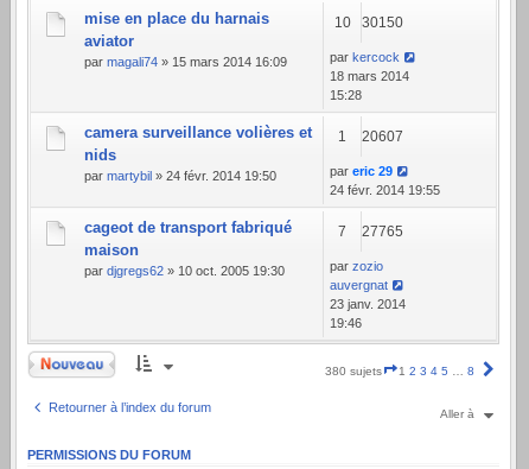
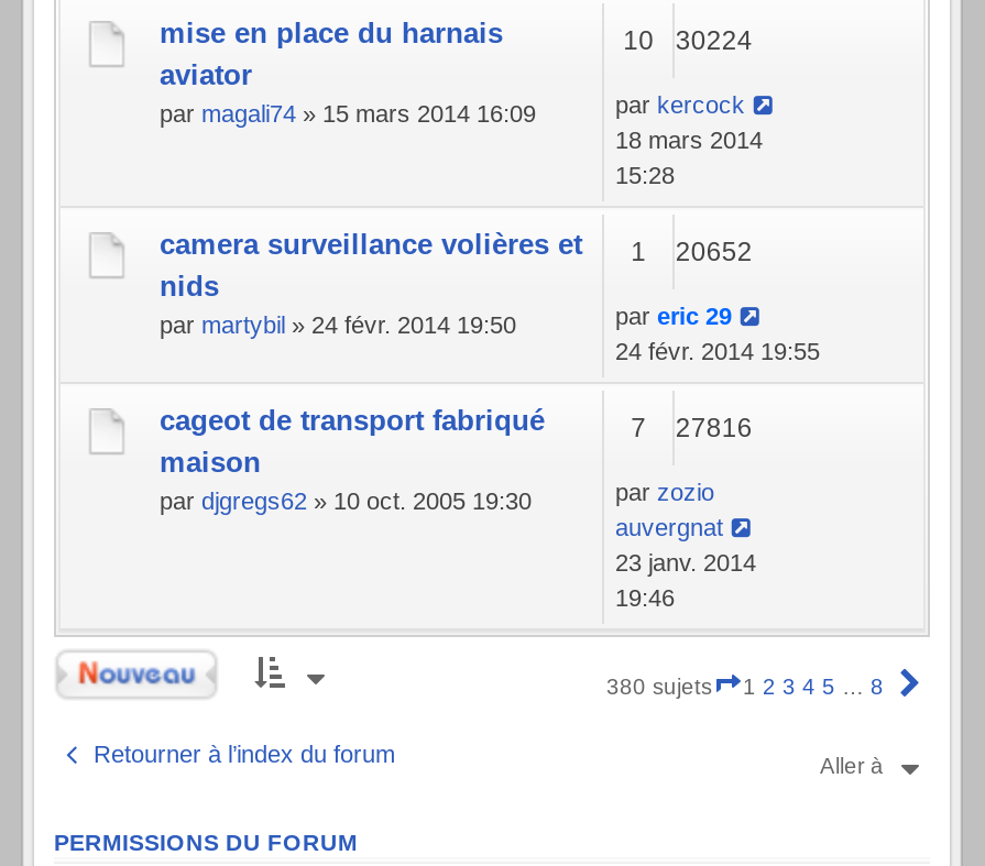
- 10 30150
+ 10 30224

- camera surveillance volières et 1 20607
+ camera surveillance volières et 1 20652

- 7 27765
+ 7 27816
